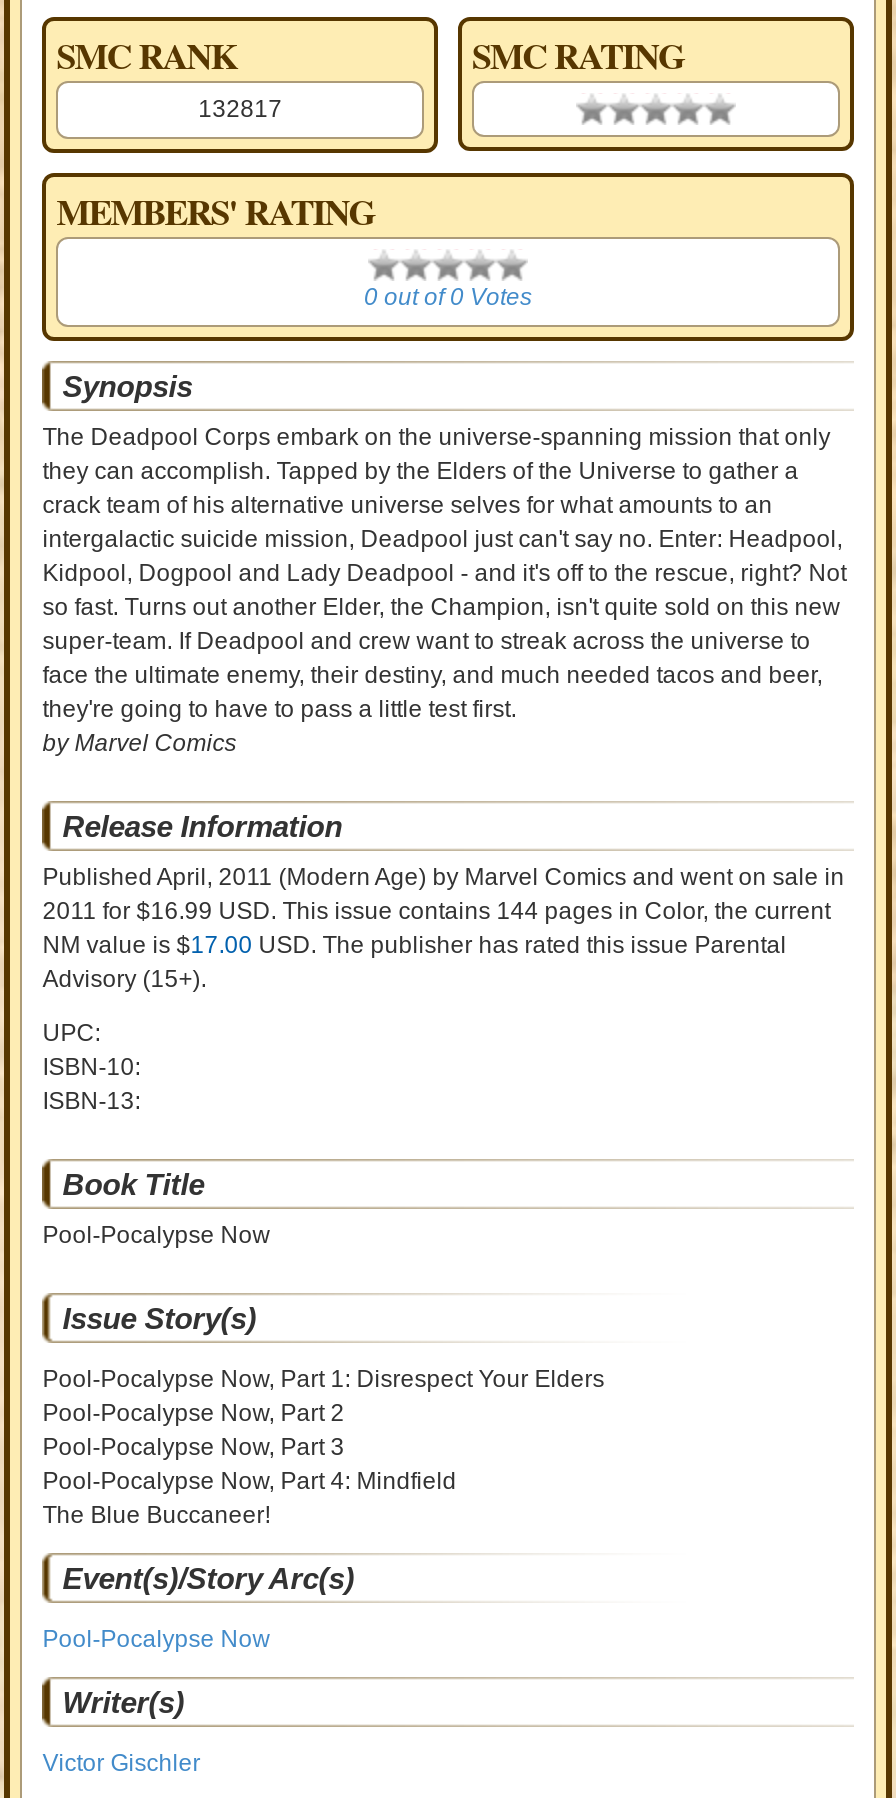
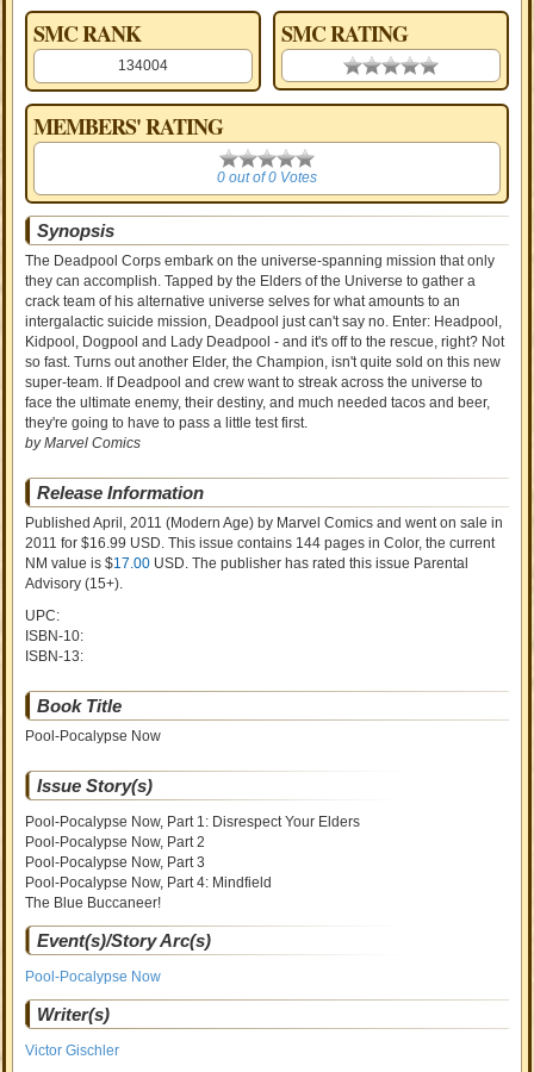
- 132817
+ 134004
